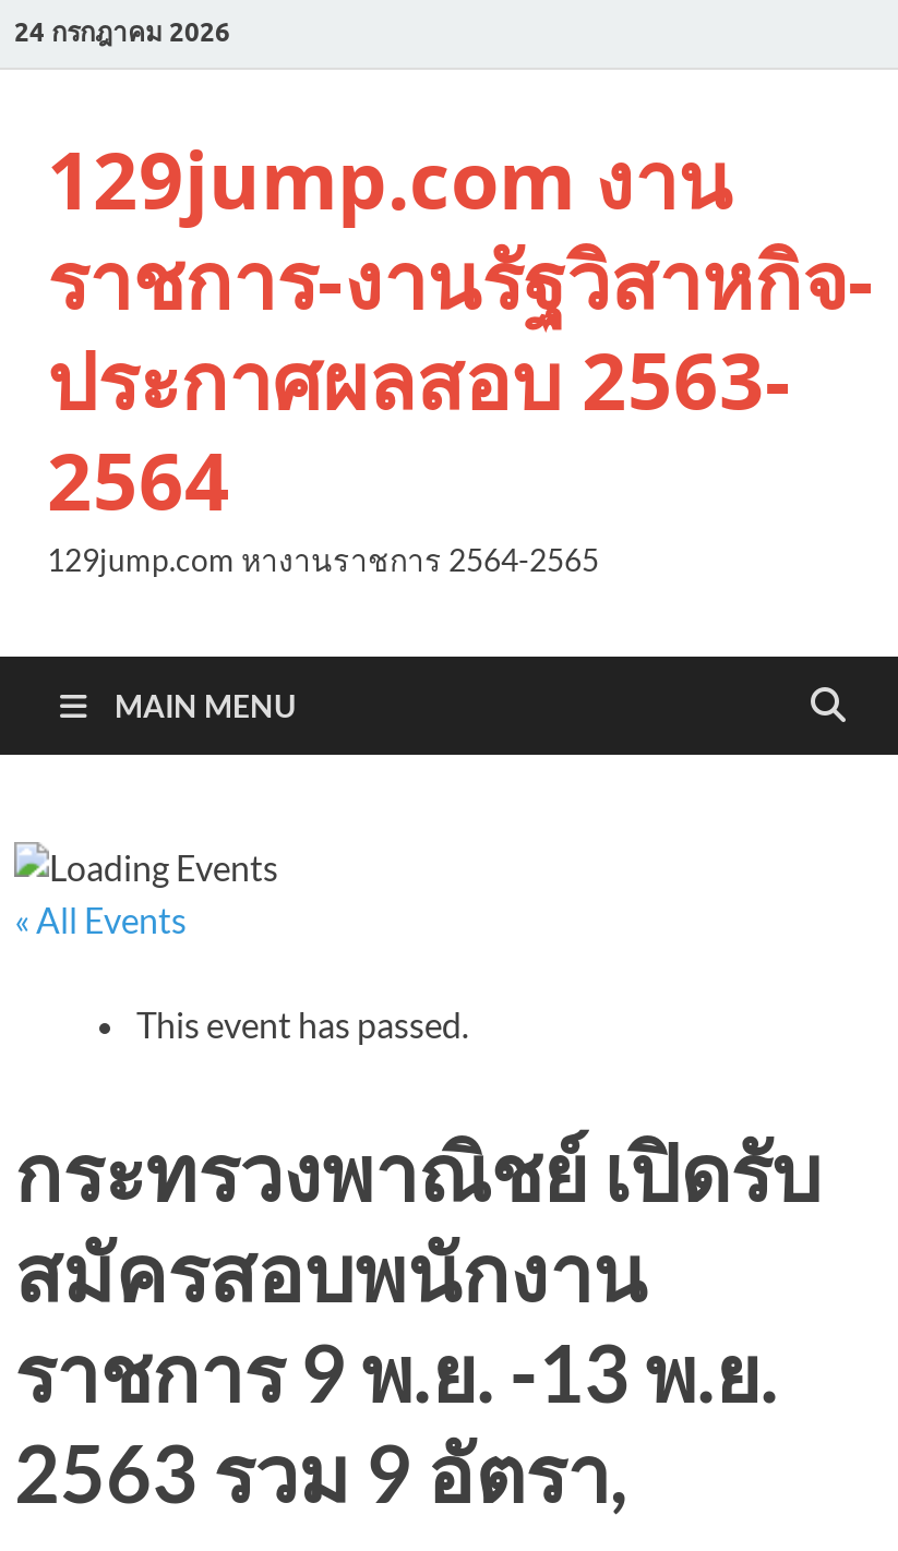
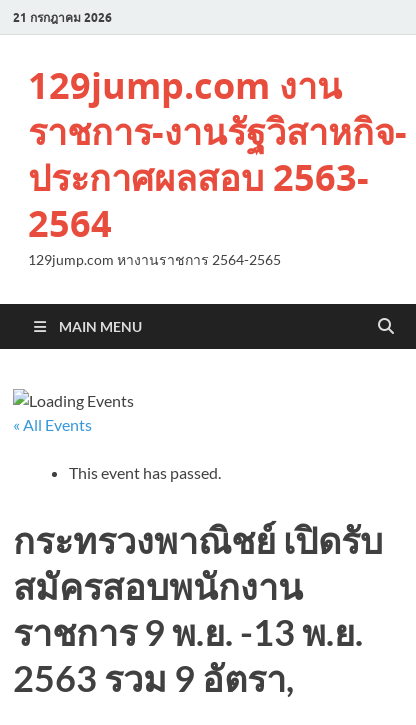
- 24 กรกฎาคม 2026
+ 21 กรกฎาคม 2026
